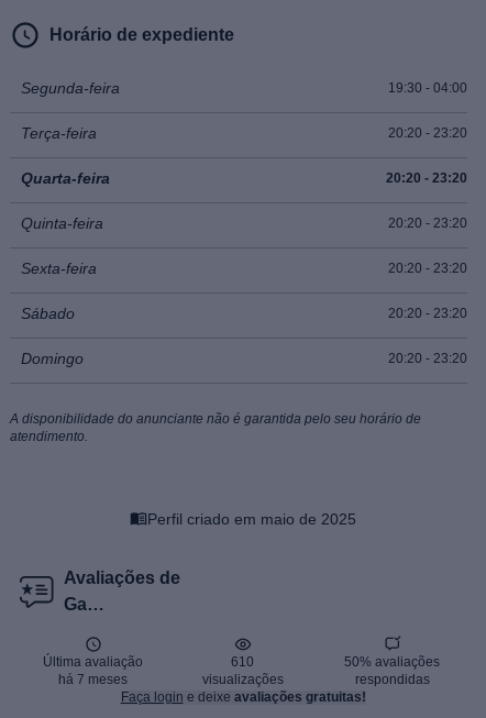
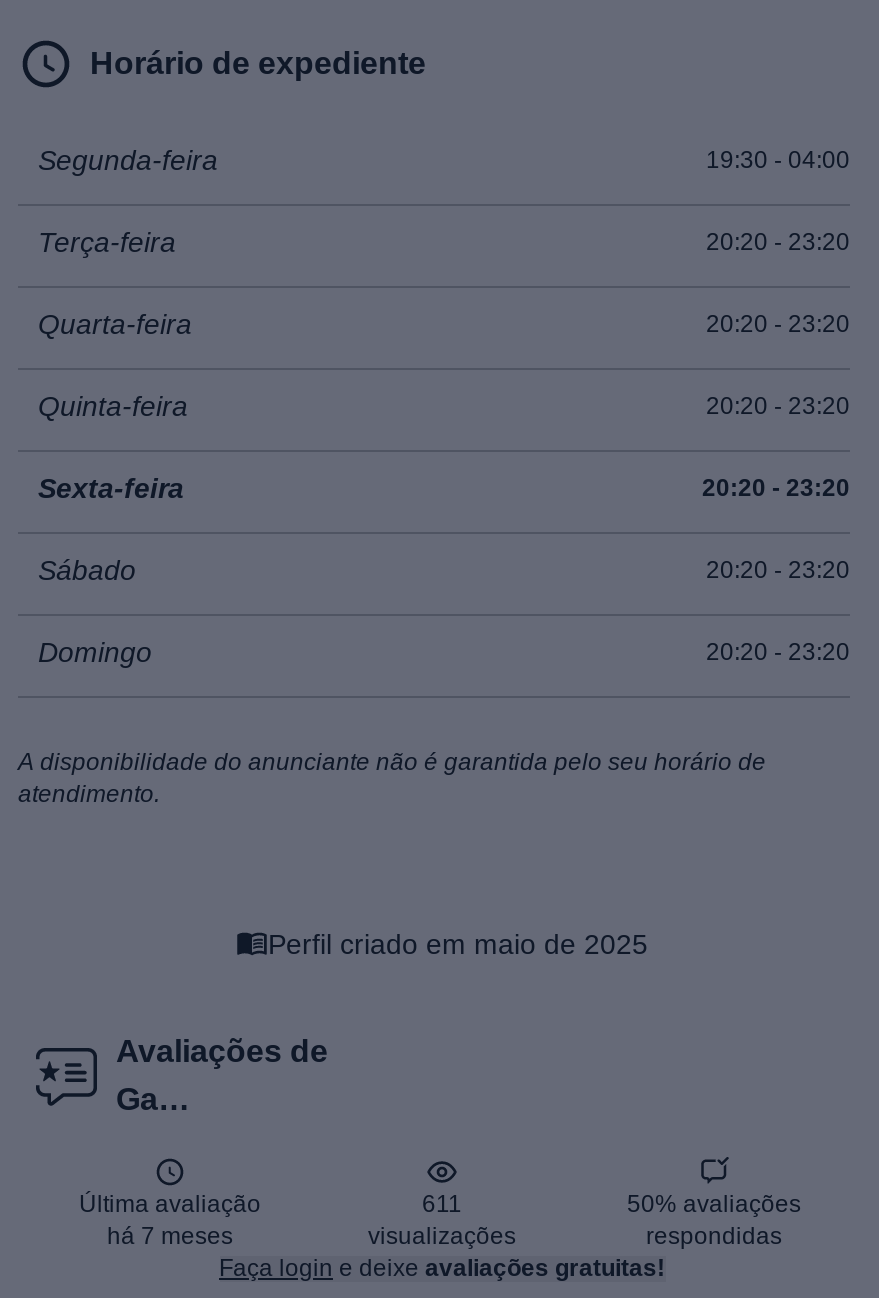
- 610
+ 611
